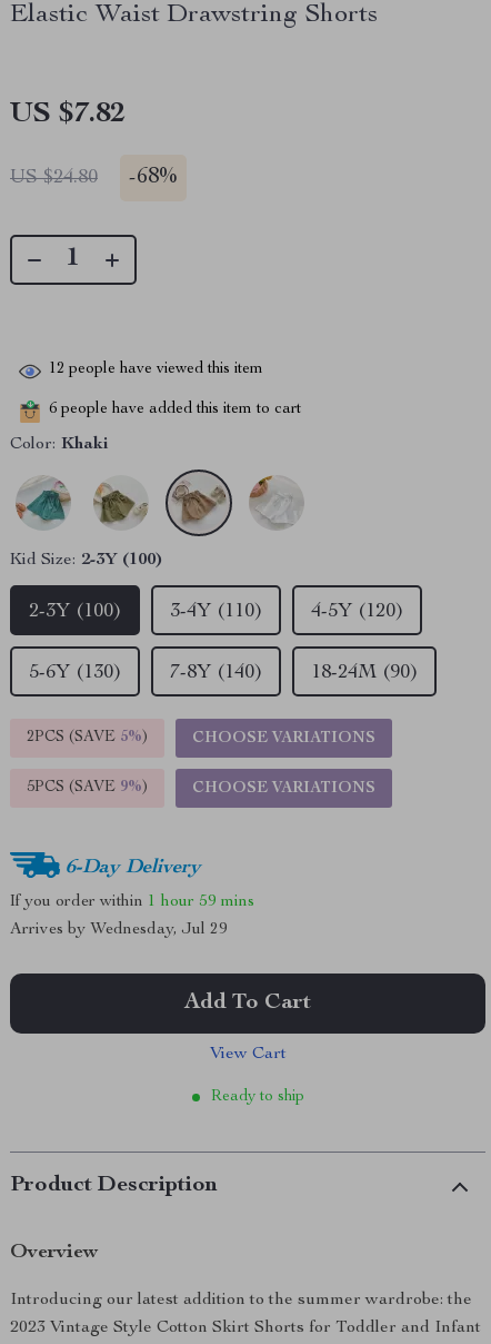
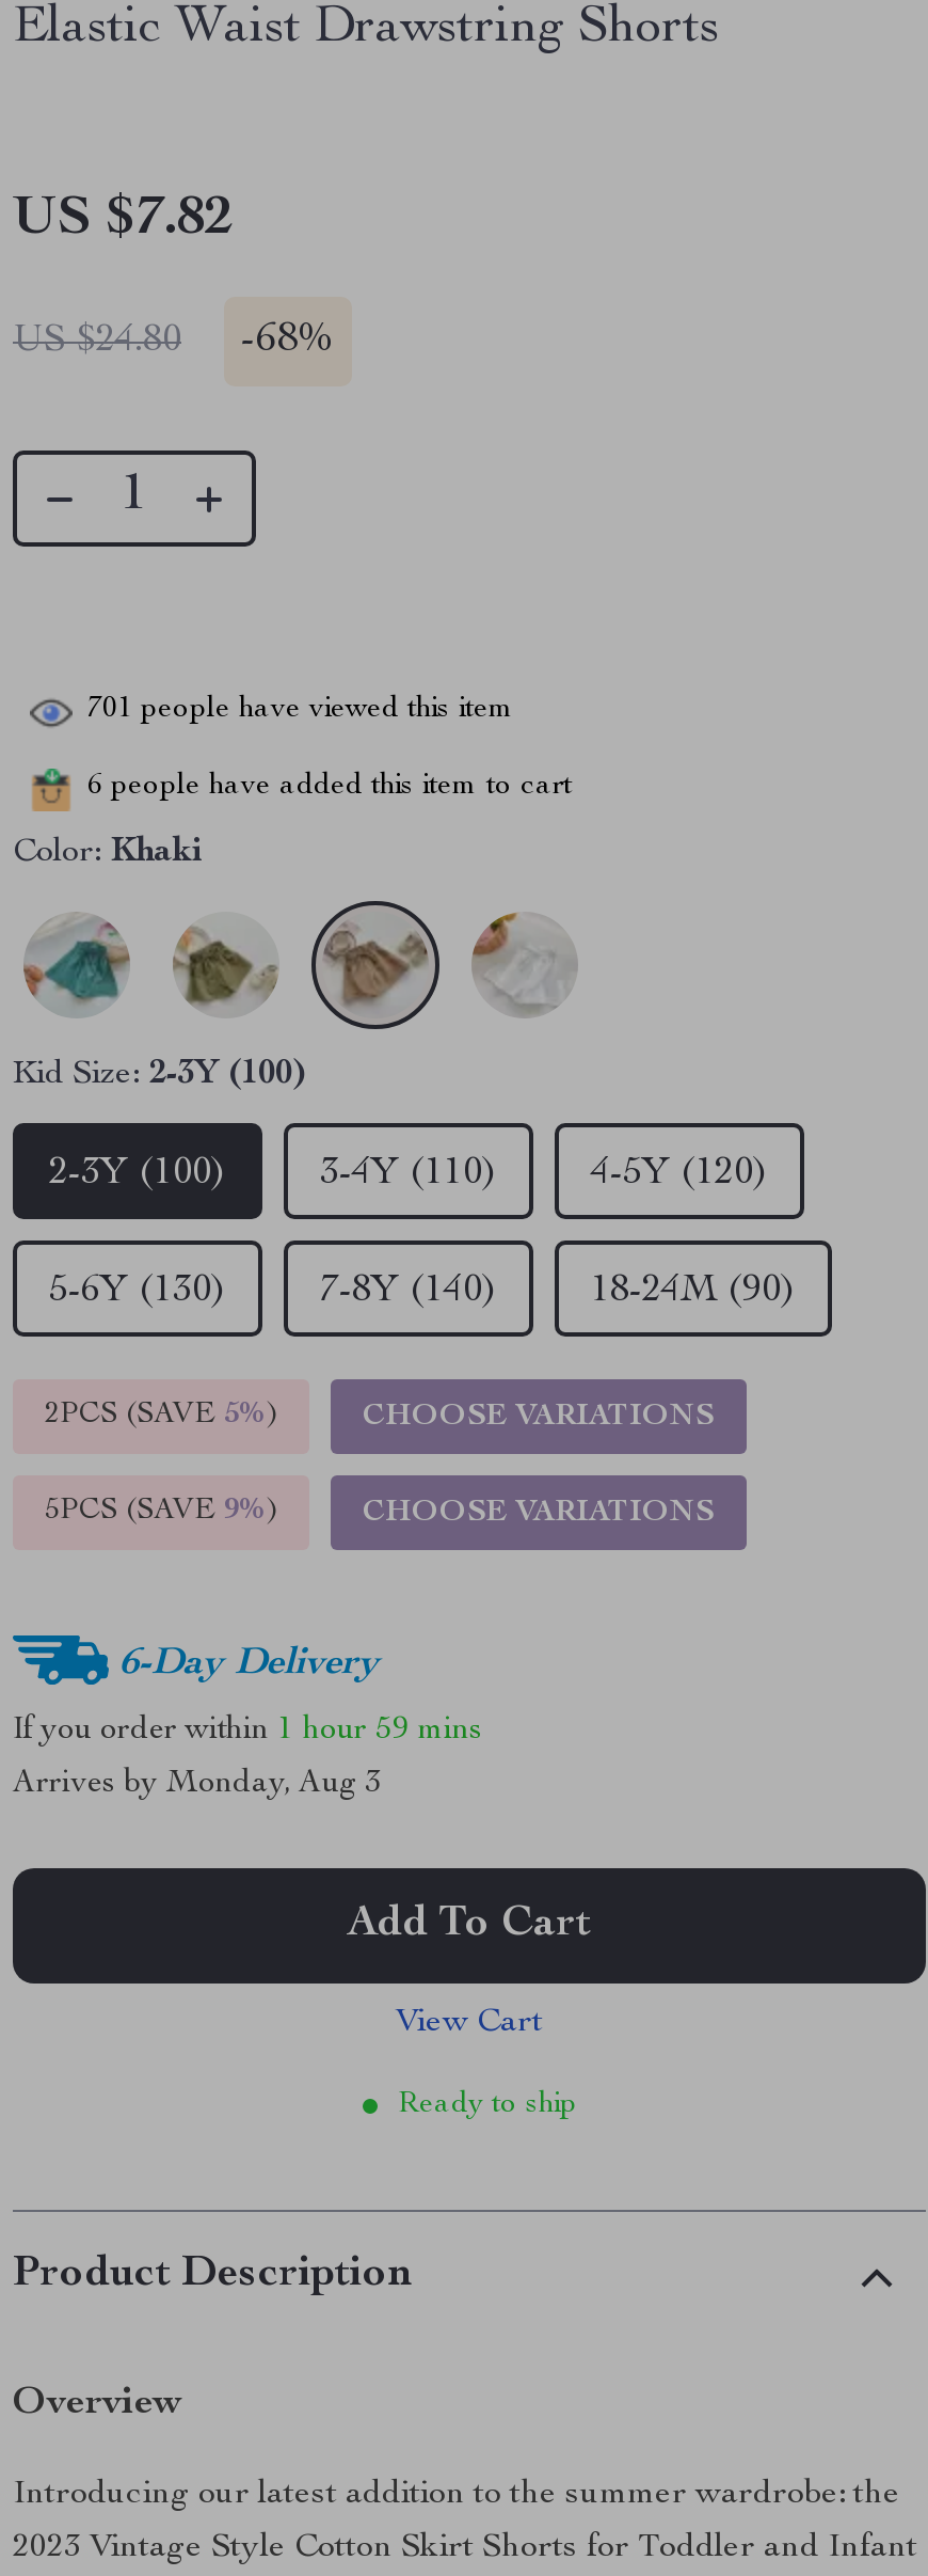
- 12 people have viewed this item
+ 701 people have viewed this item

- Arrives by Wednesday, Jul 29
+ Arrives by Monday, Aug 3
